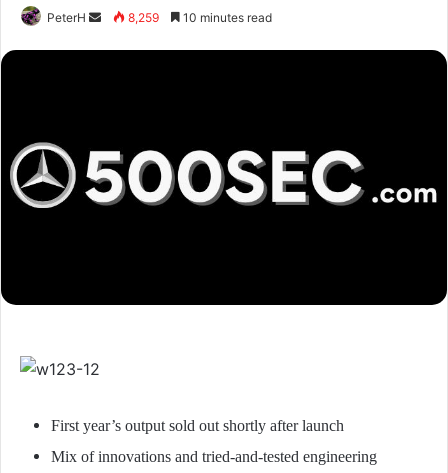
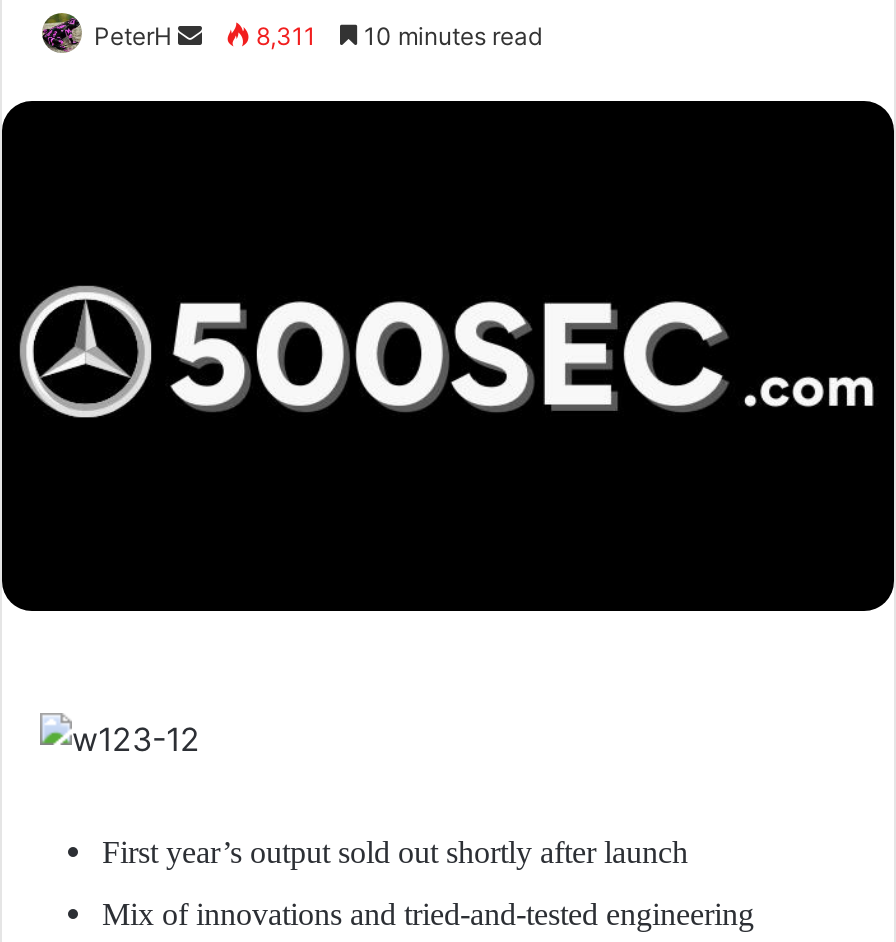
- 8,259
+ 8,311
